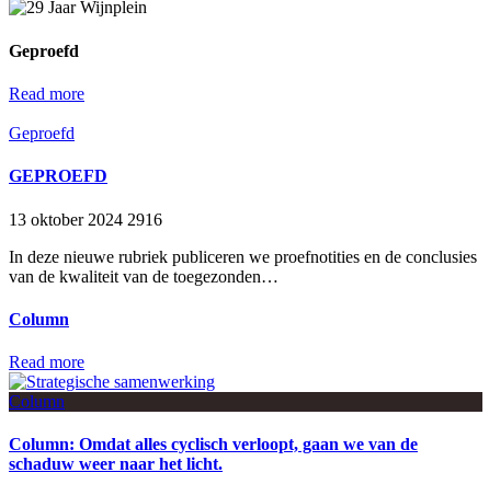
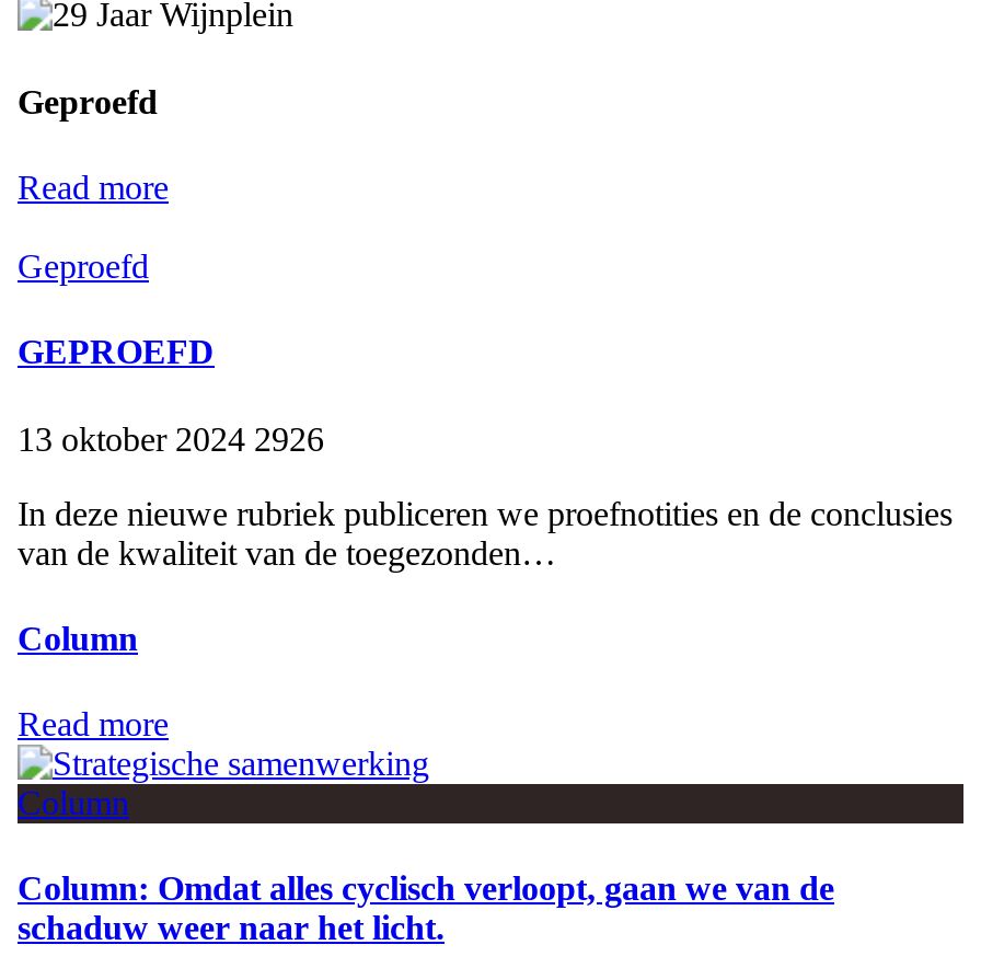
- 13 oktober 2024 2916
+ 13 oktober 2024 2926
